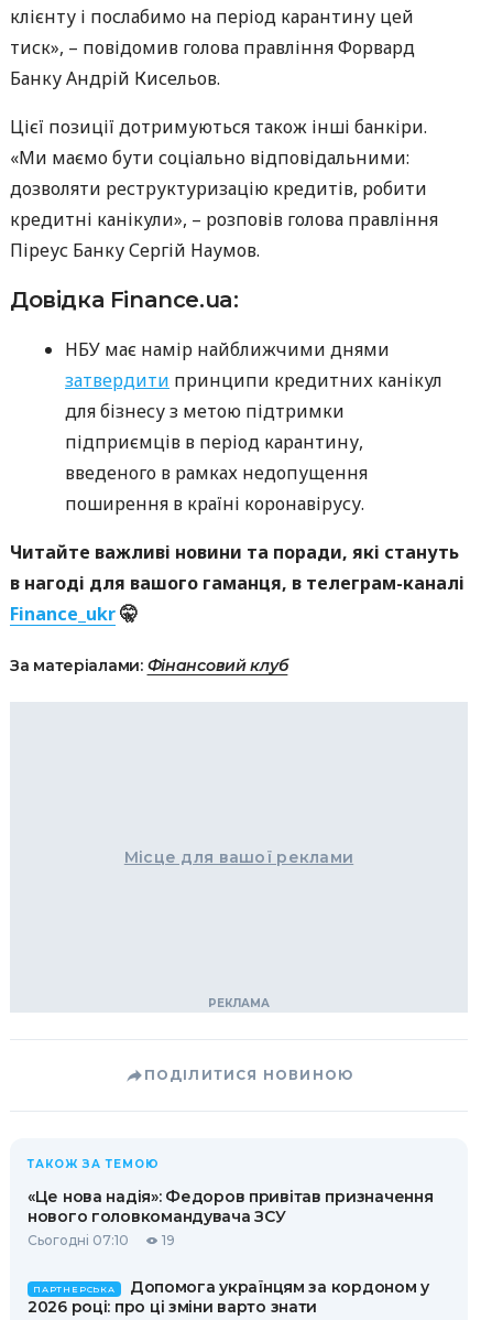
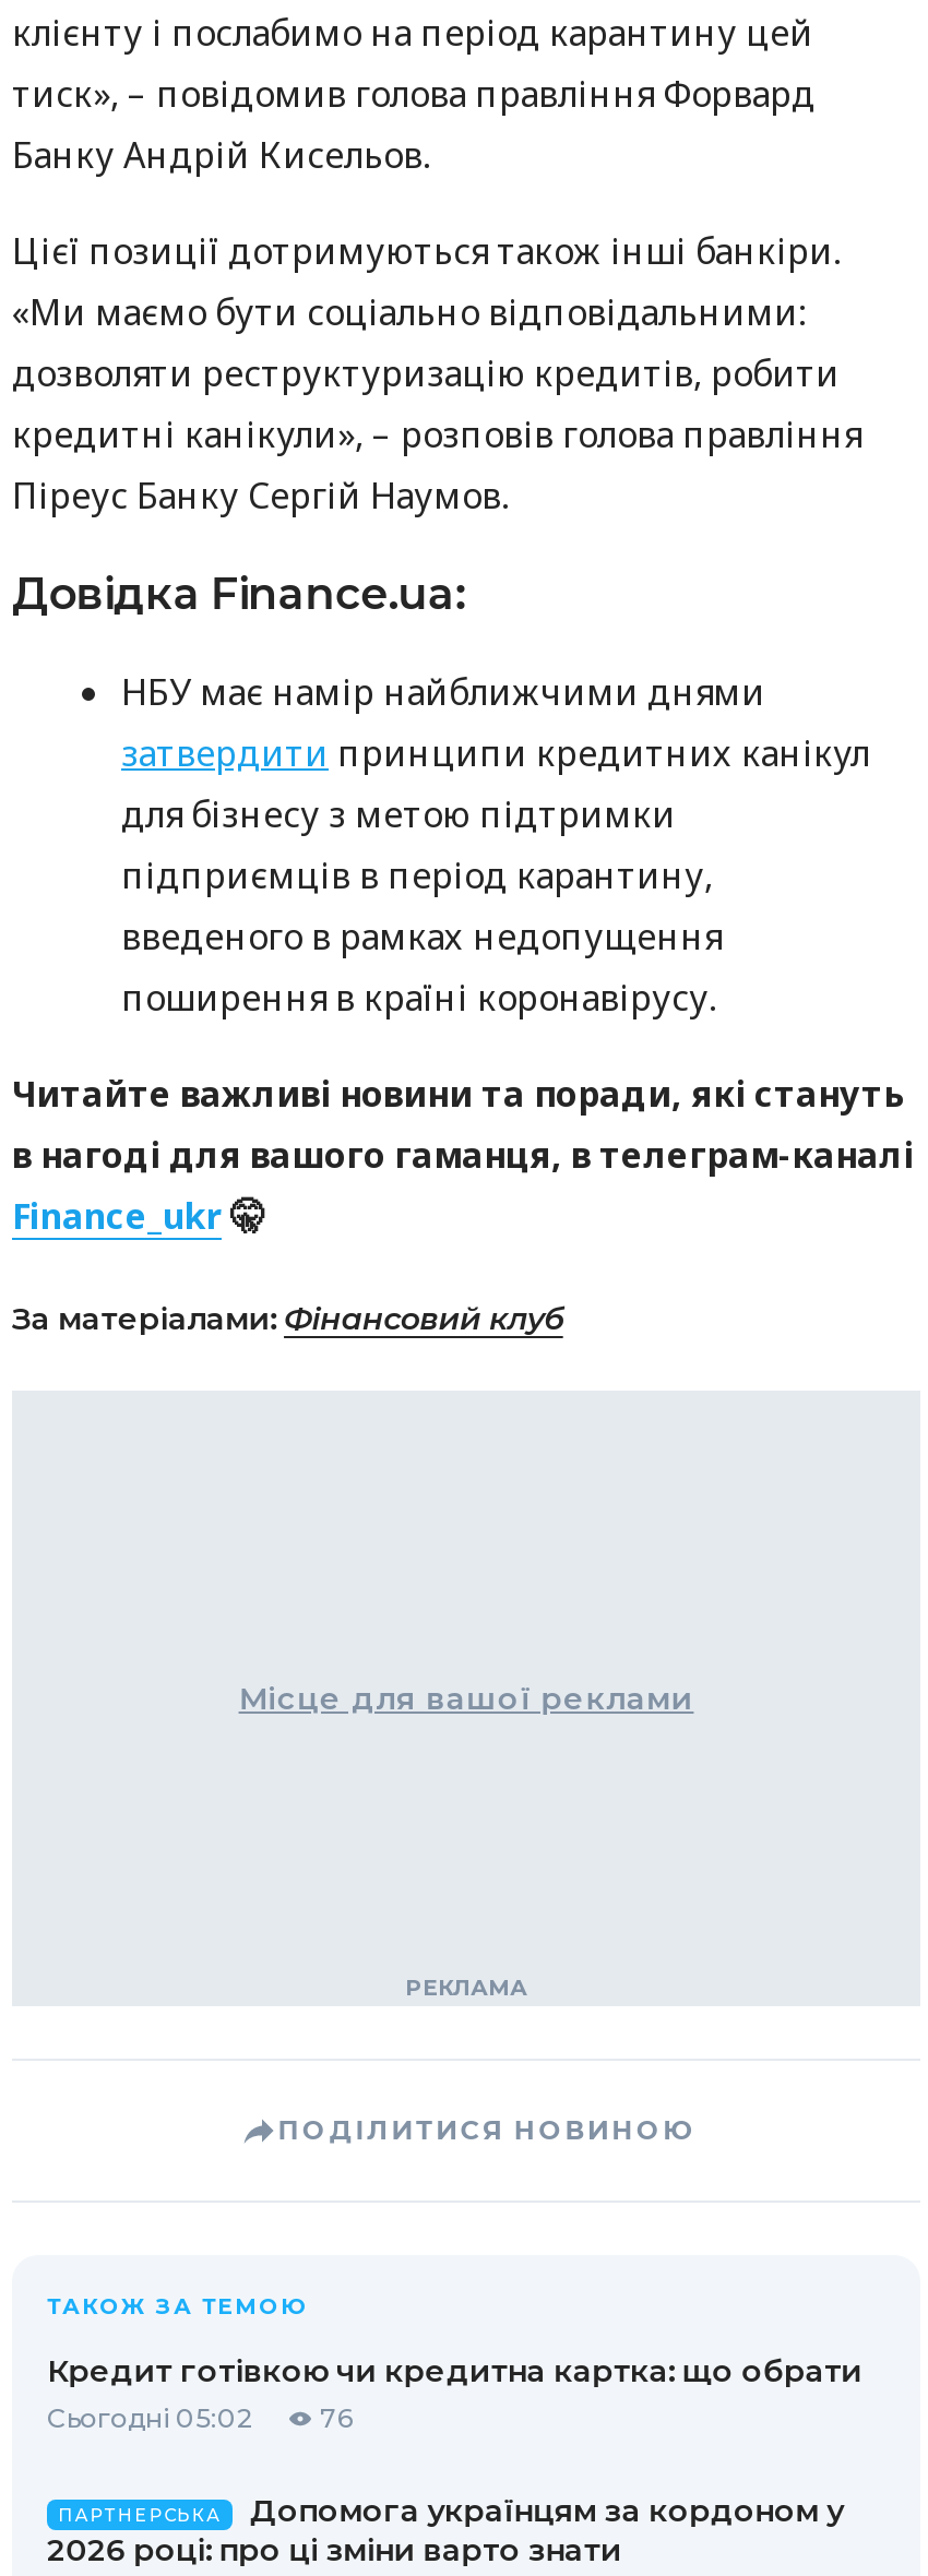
- «Це нова надія»: Федоров привітав призначення
- нового головкомандувача ЗСУ
- Сьогодні 07:10
- 19
+ Кредит готівкою чи кредитна картка: що обрати
+ Сьогодні 05:02
+ 76
